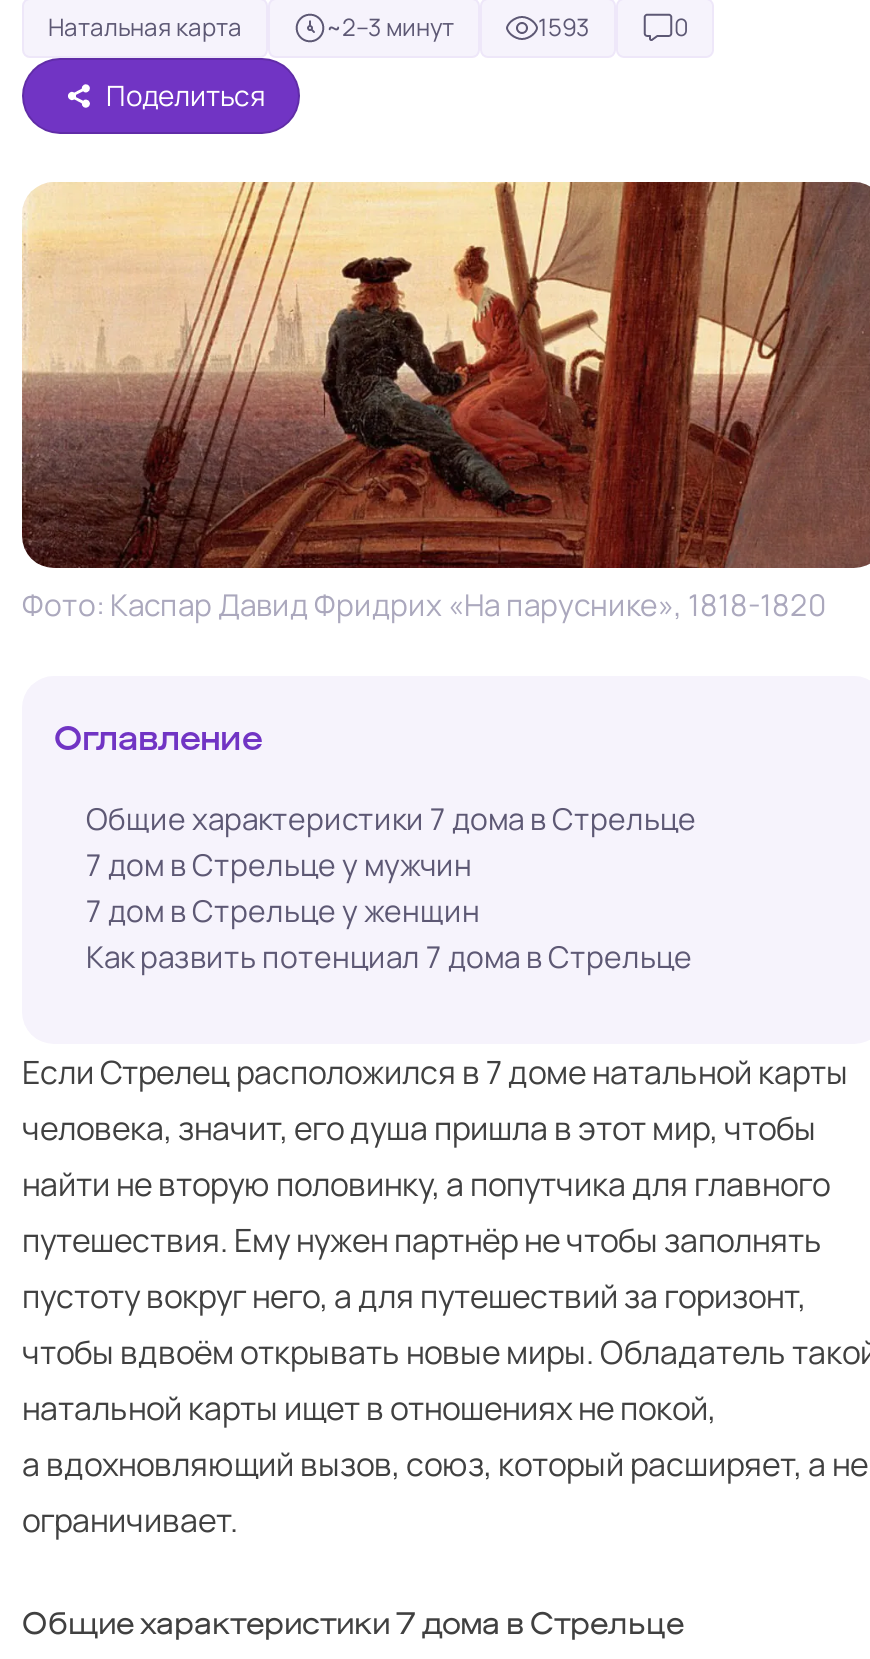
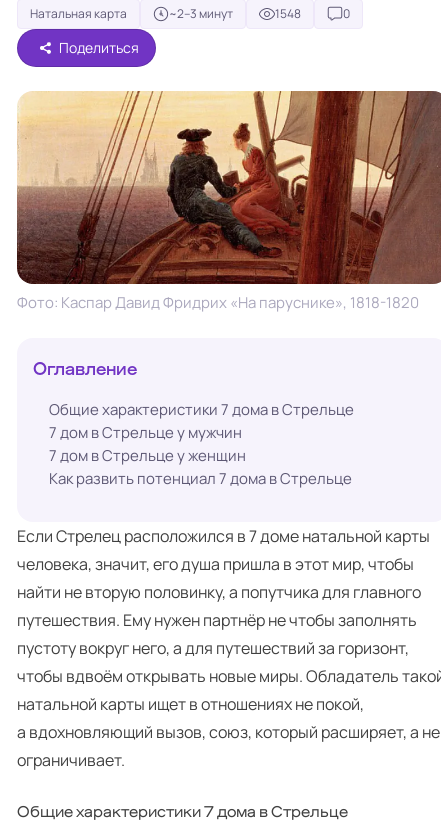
- 1593
+ 1548
